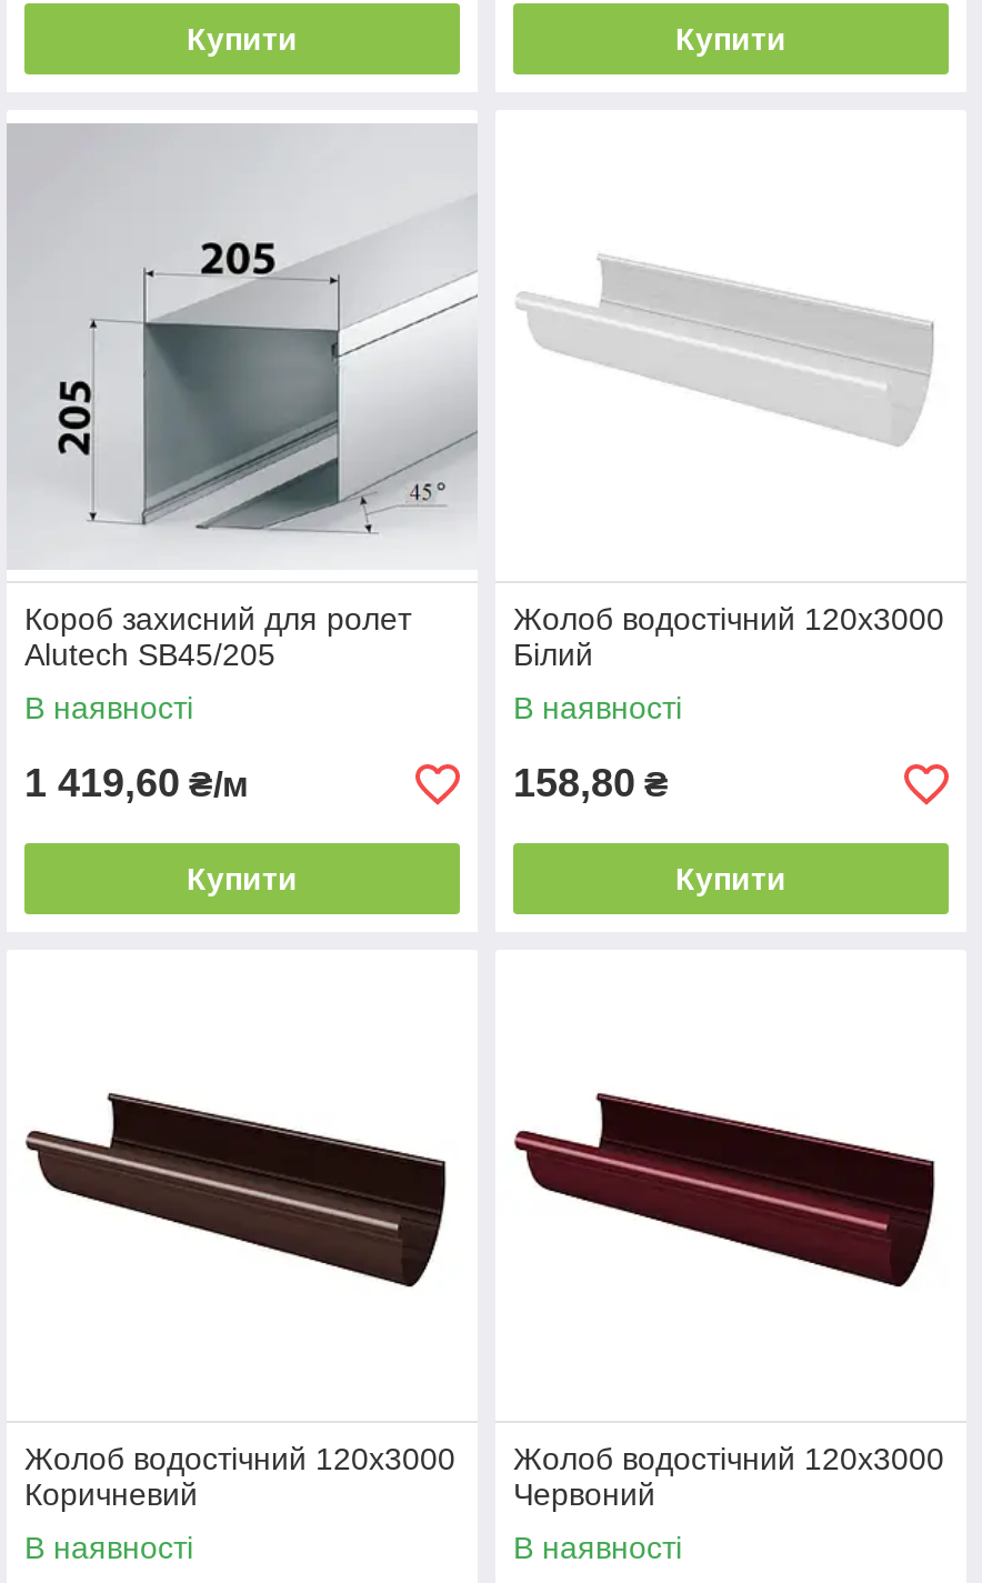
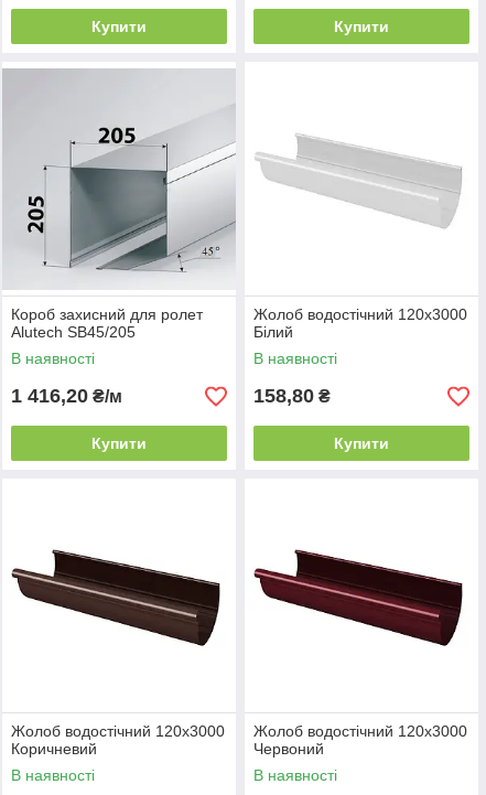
- 1 419,60 ₴/м
+ 1 416,20 ₴/м
